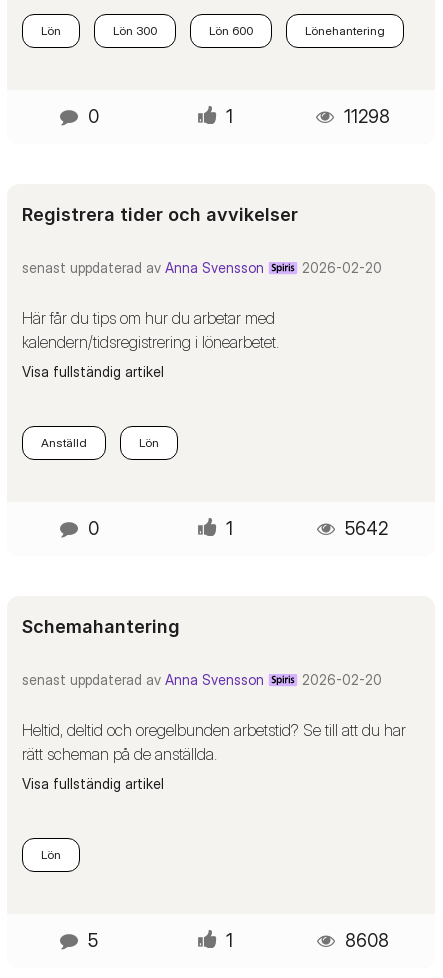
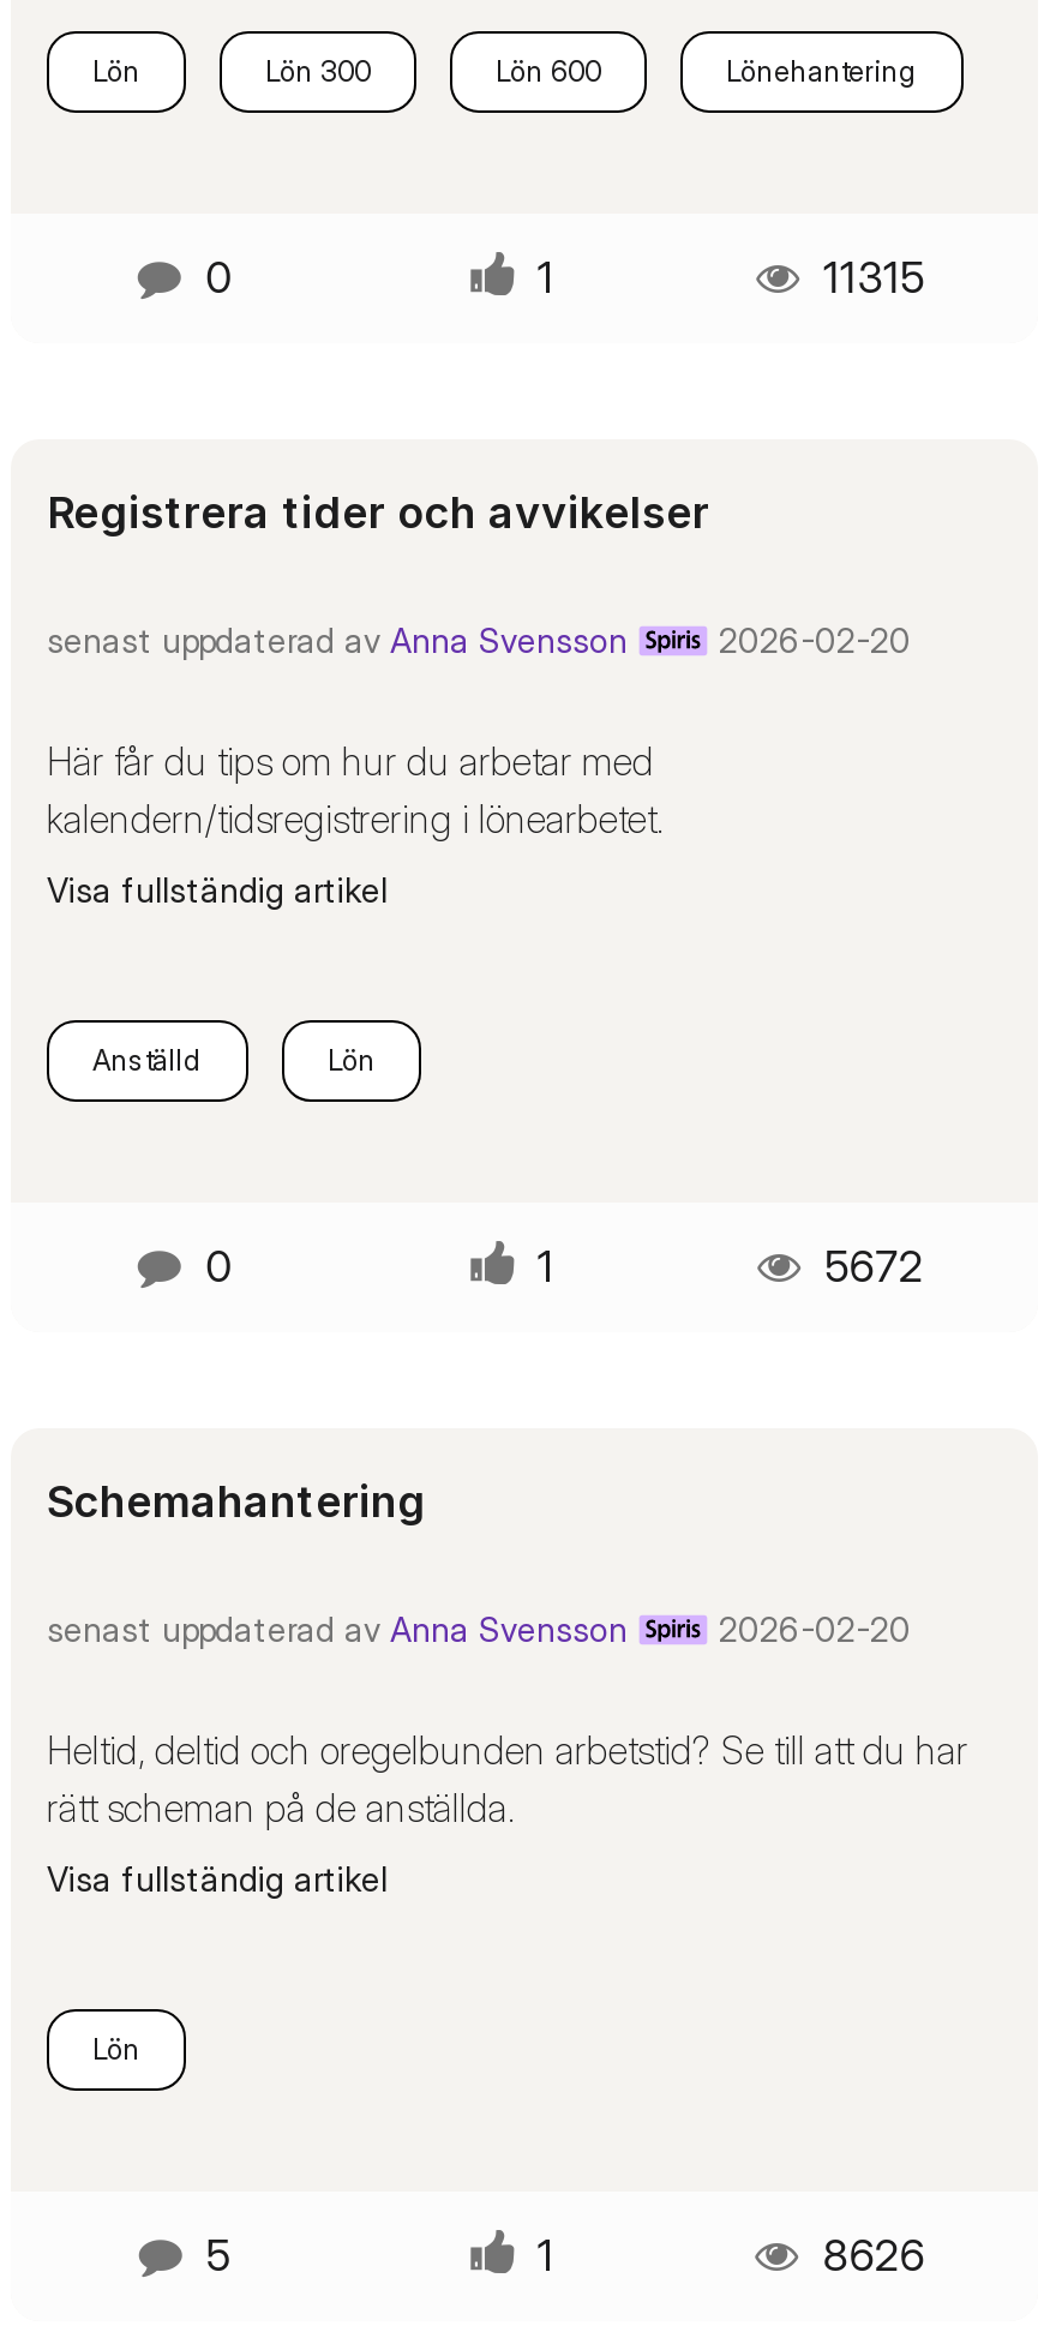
- 11298
+ 11315

- 5642
+ 5672

- 8608
+ 8626
